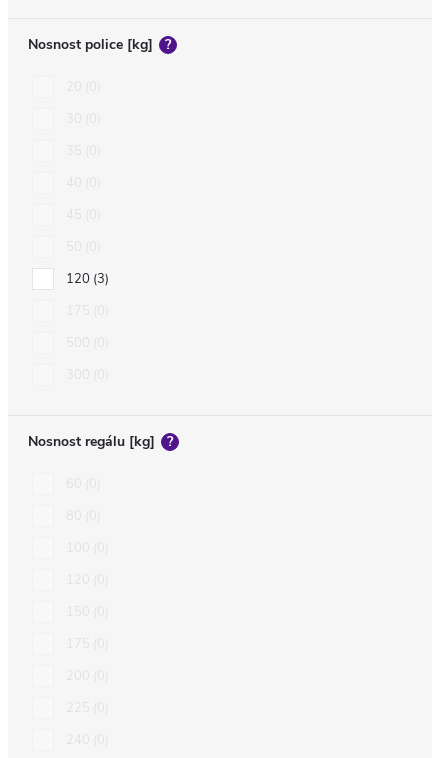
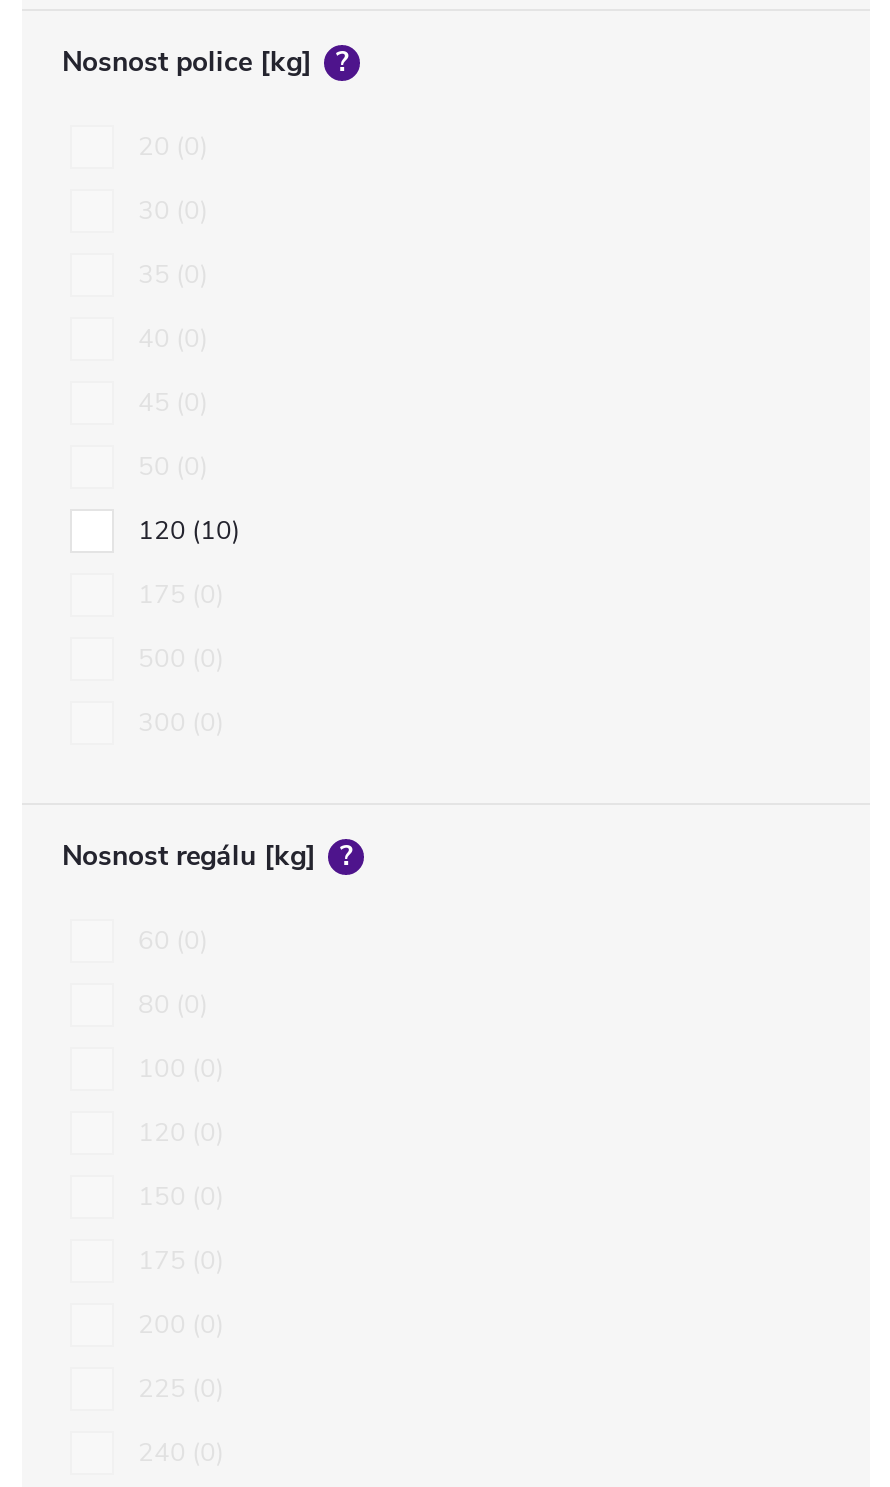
- 120 3
+ 120 10
